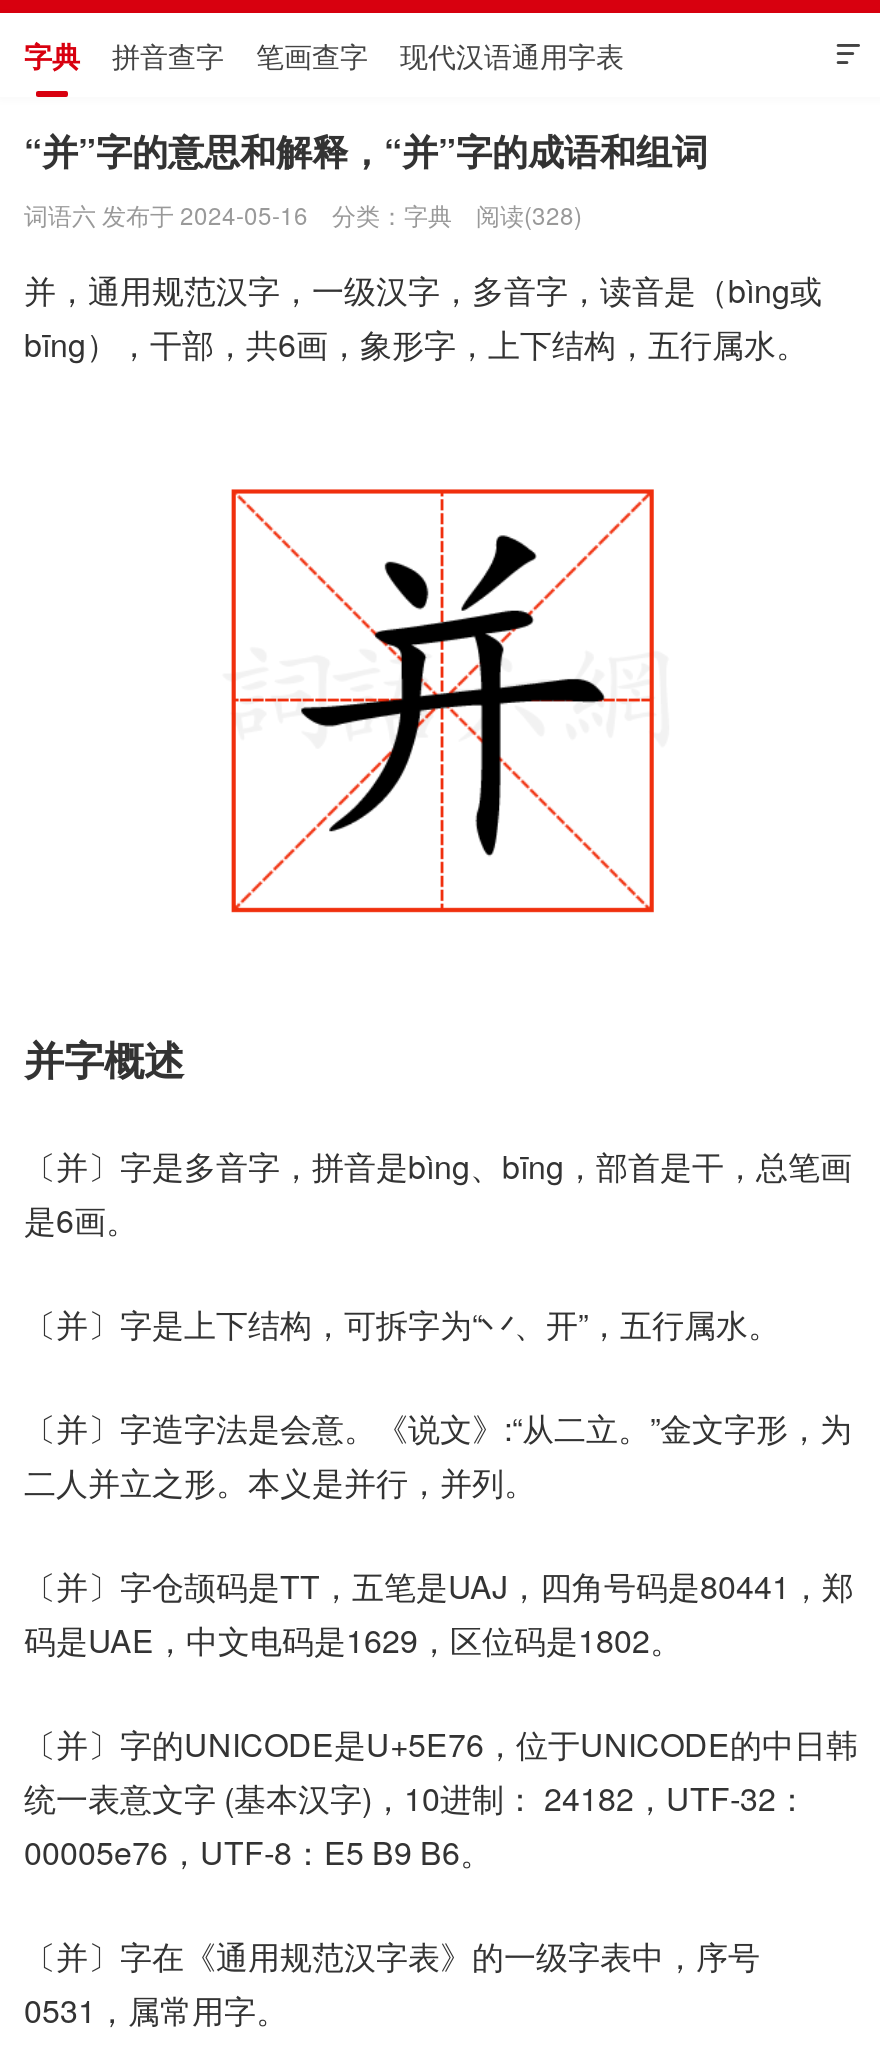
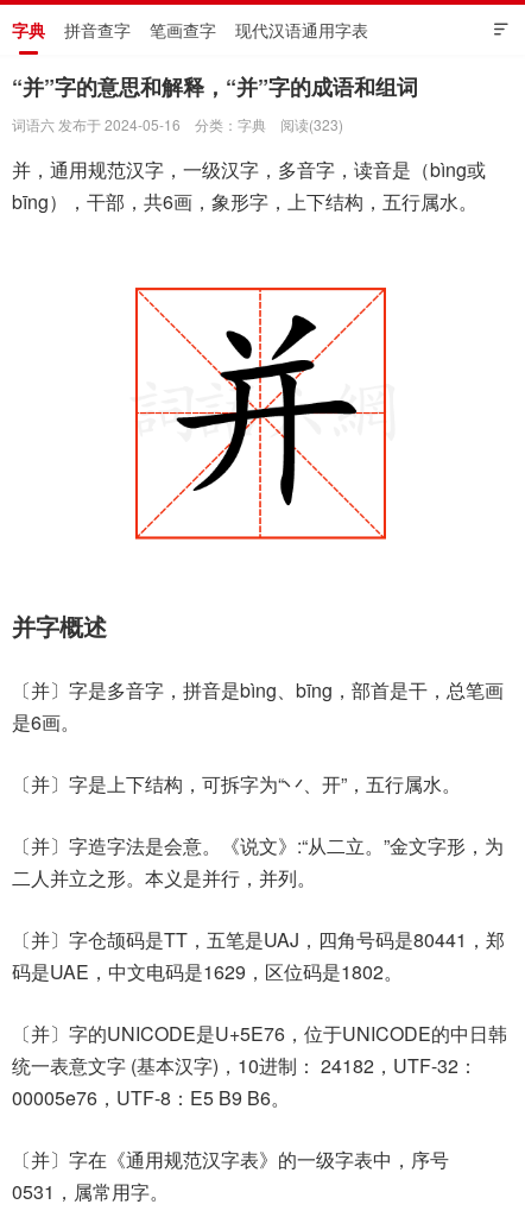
- 词语六 发布于 2024-05-16 分类：字典 阅读(328)
+ 词语六 发布于 2024-05-16 分类：字典 阅读(323)
